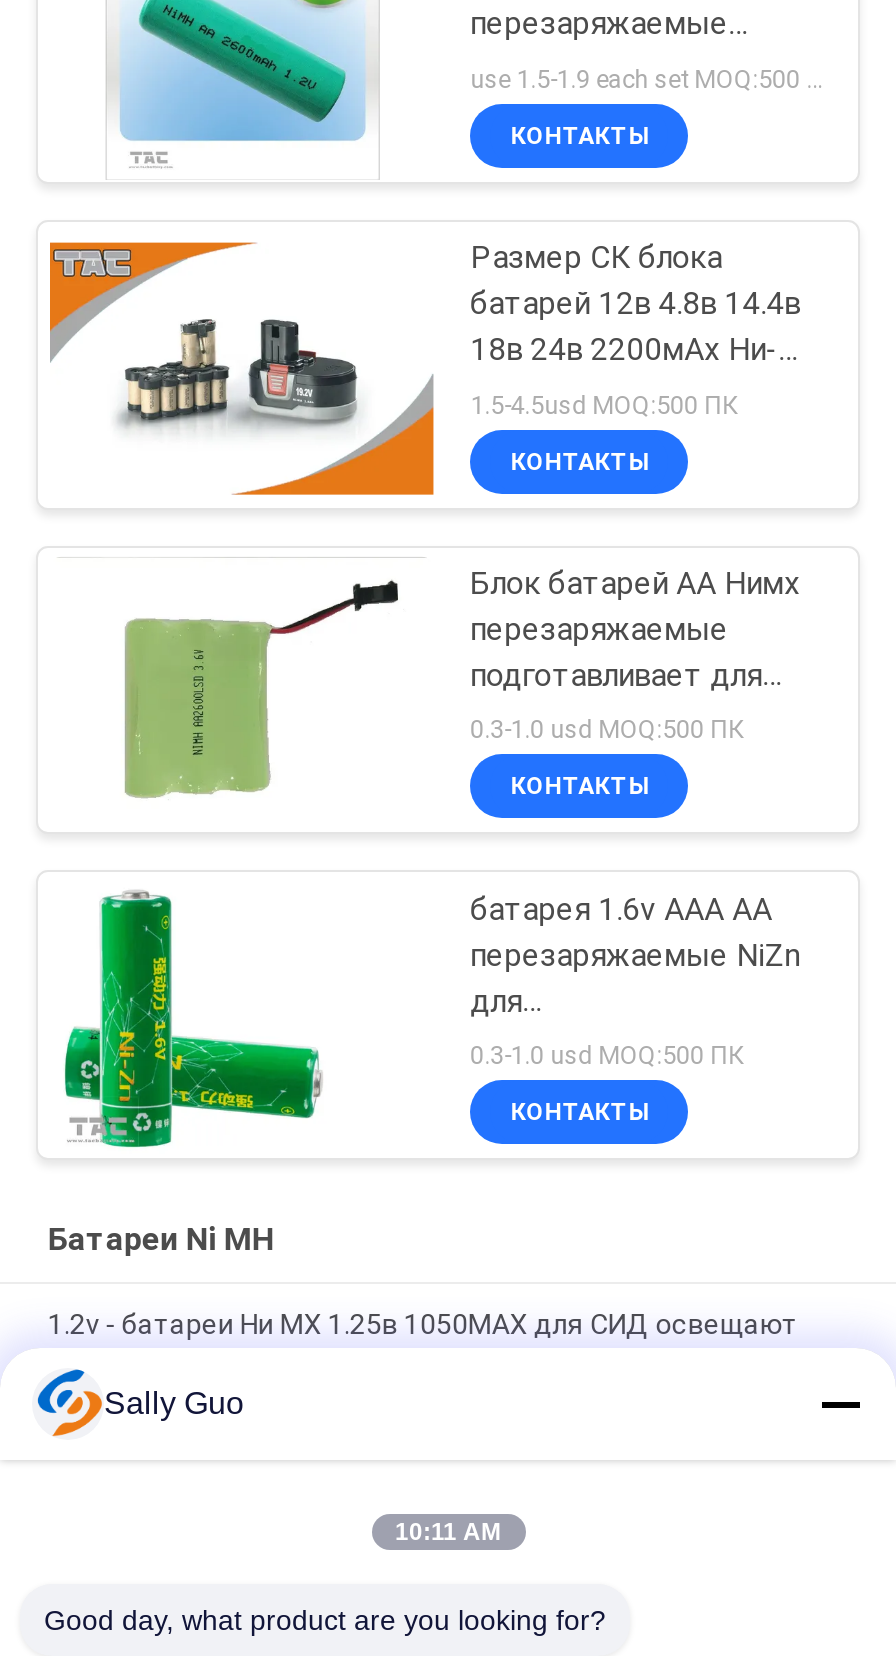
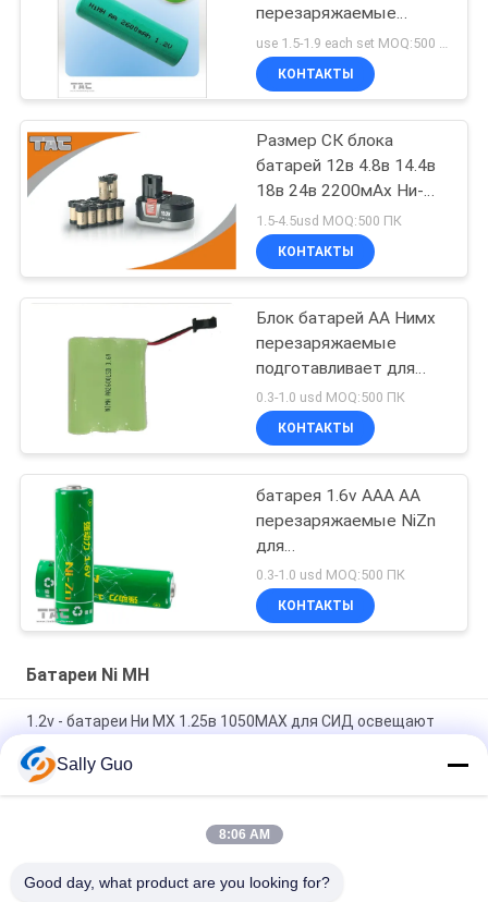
- 10:11 AM
+ 8:06 AM
